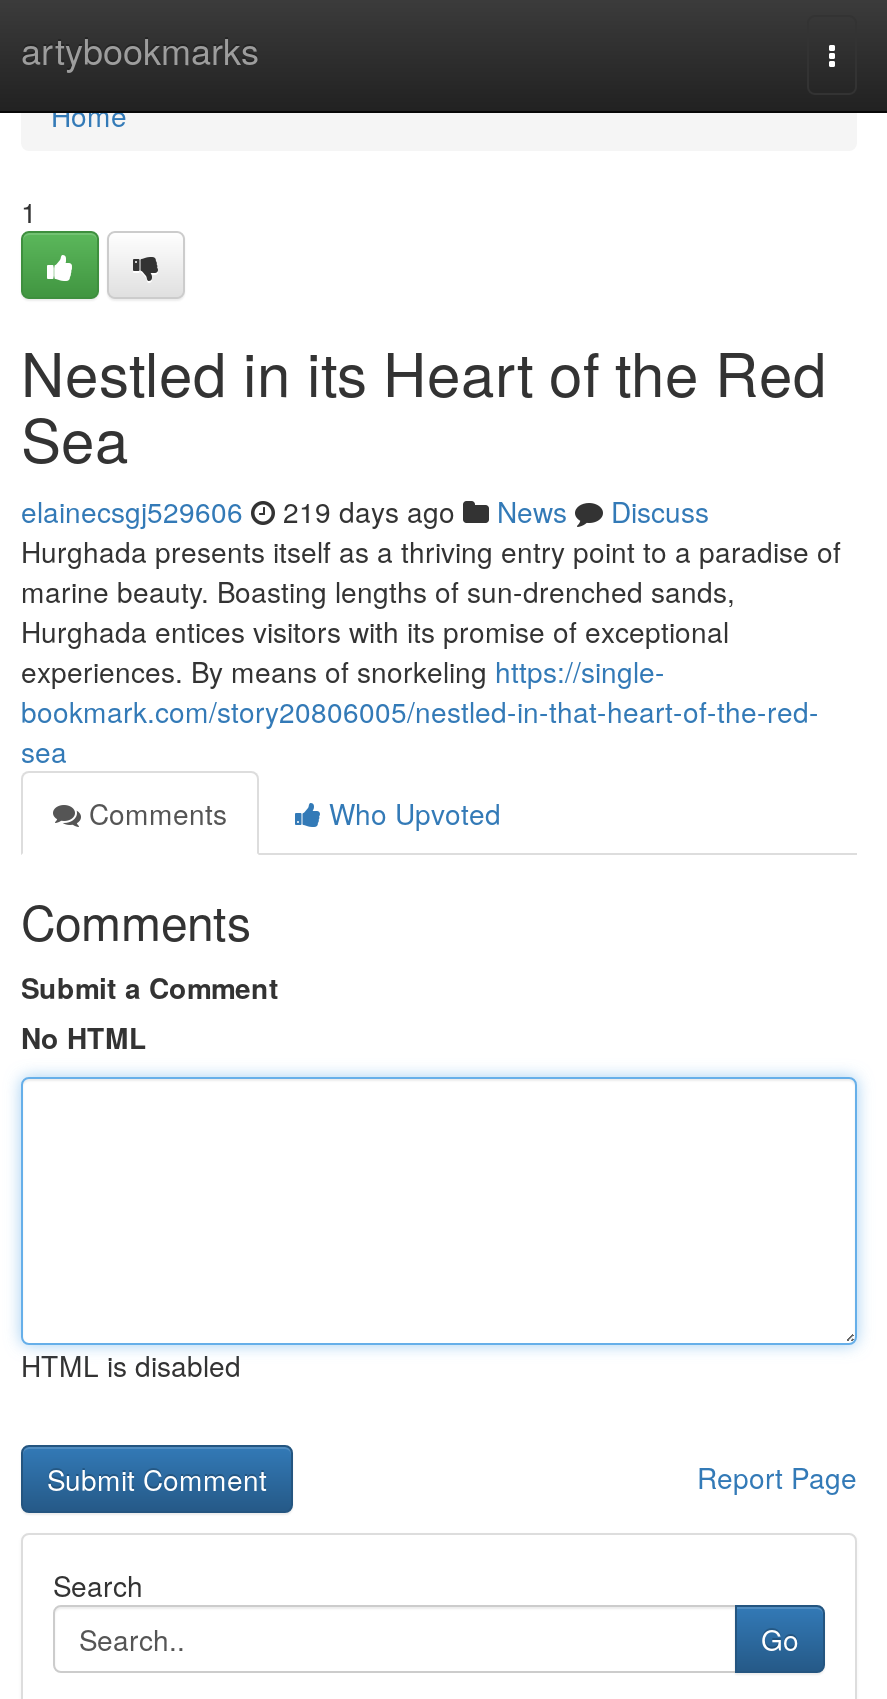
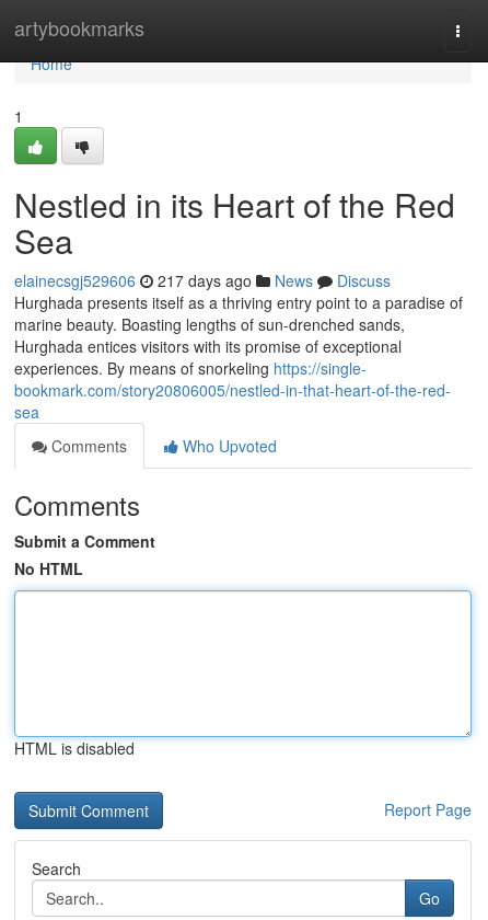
- elainecsgj529606 219 days ago News Discuss
+ elainecsgj529606 217 days ago News Discuss
